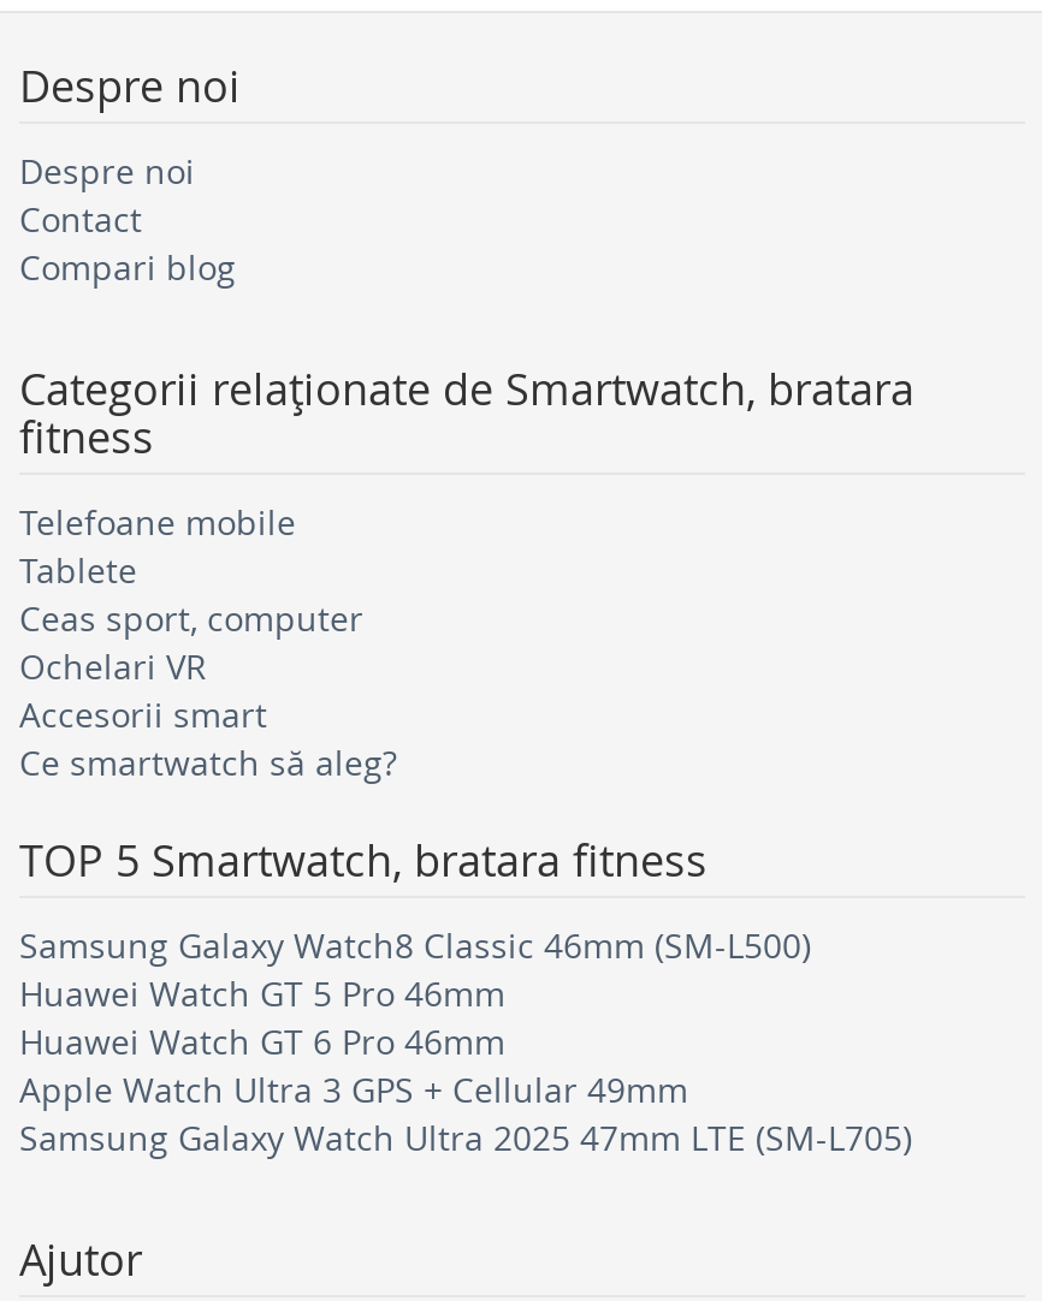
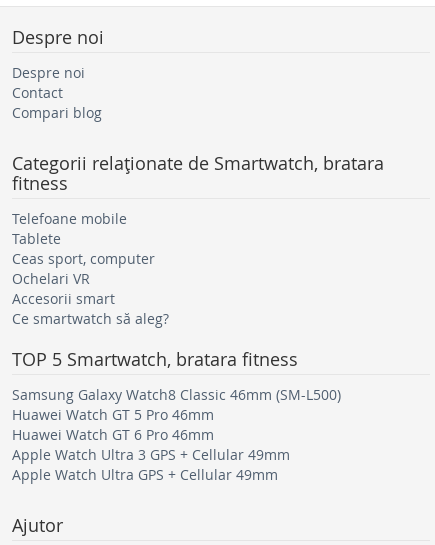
- Samsung Galaxy Watch Ultra 2025 47mm LTE (SM-L705)
+ Apple Watch Ultra GPS + Cellular 49mm
